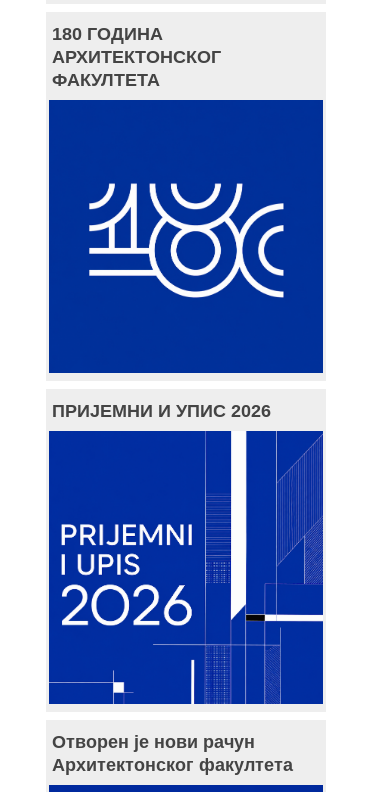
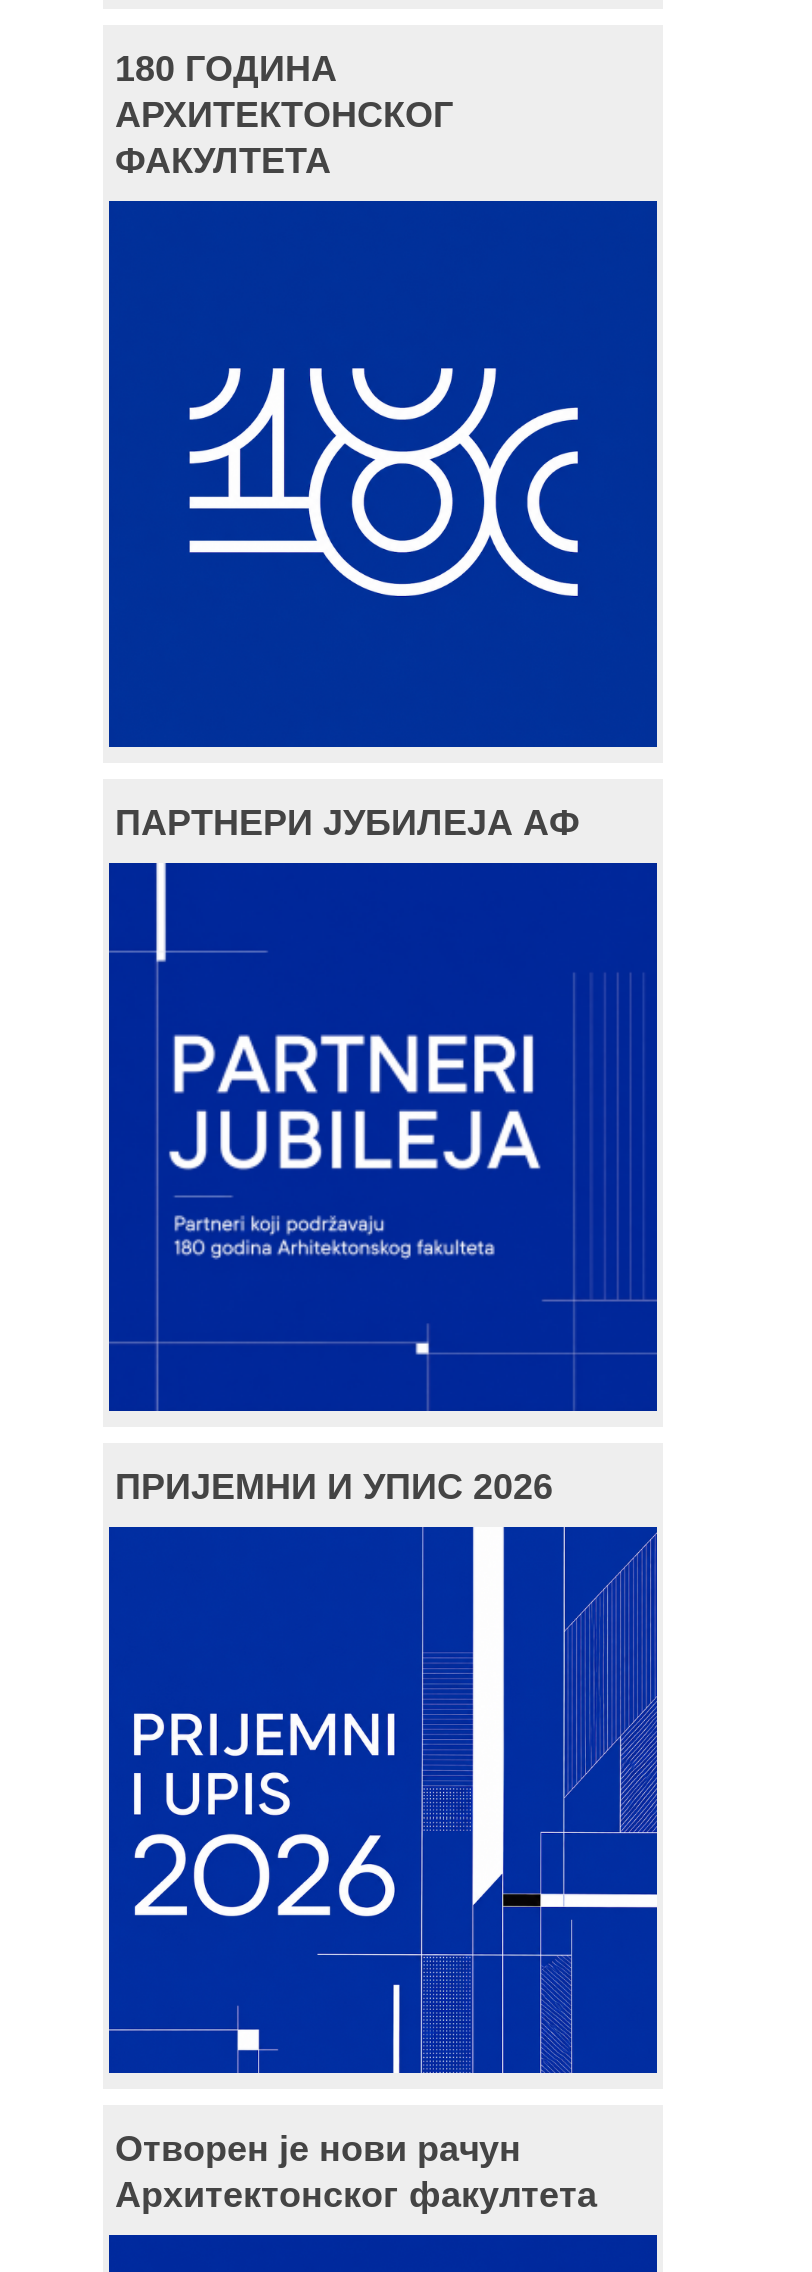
+ ПАРТНЕРИ ЈУБИЛЕЈА АФ

+ [image]
